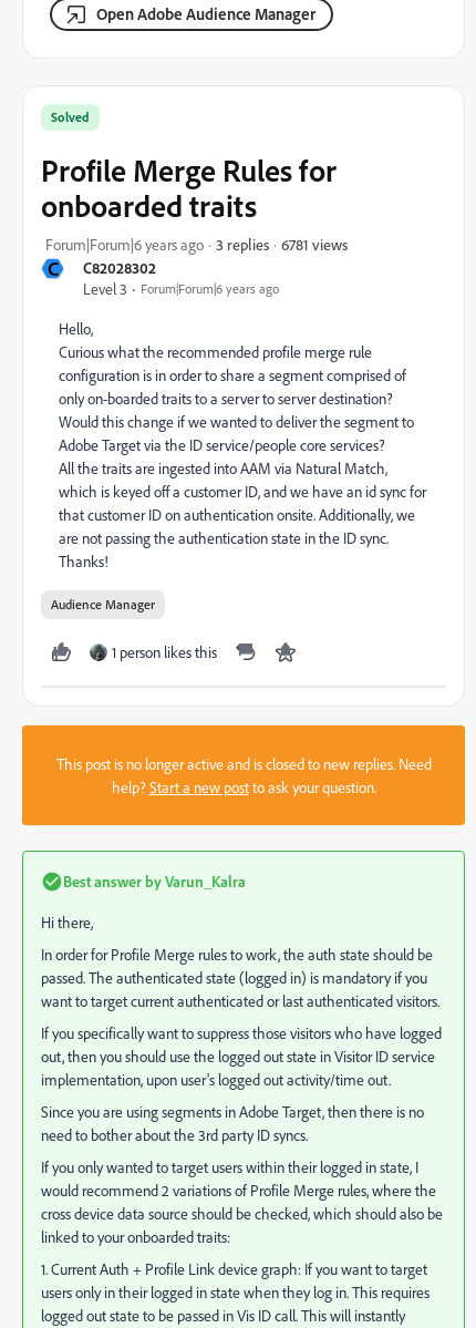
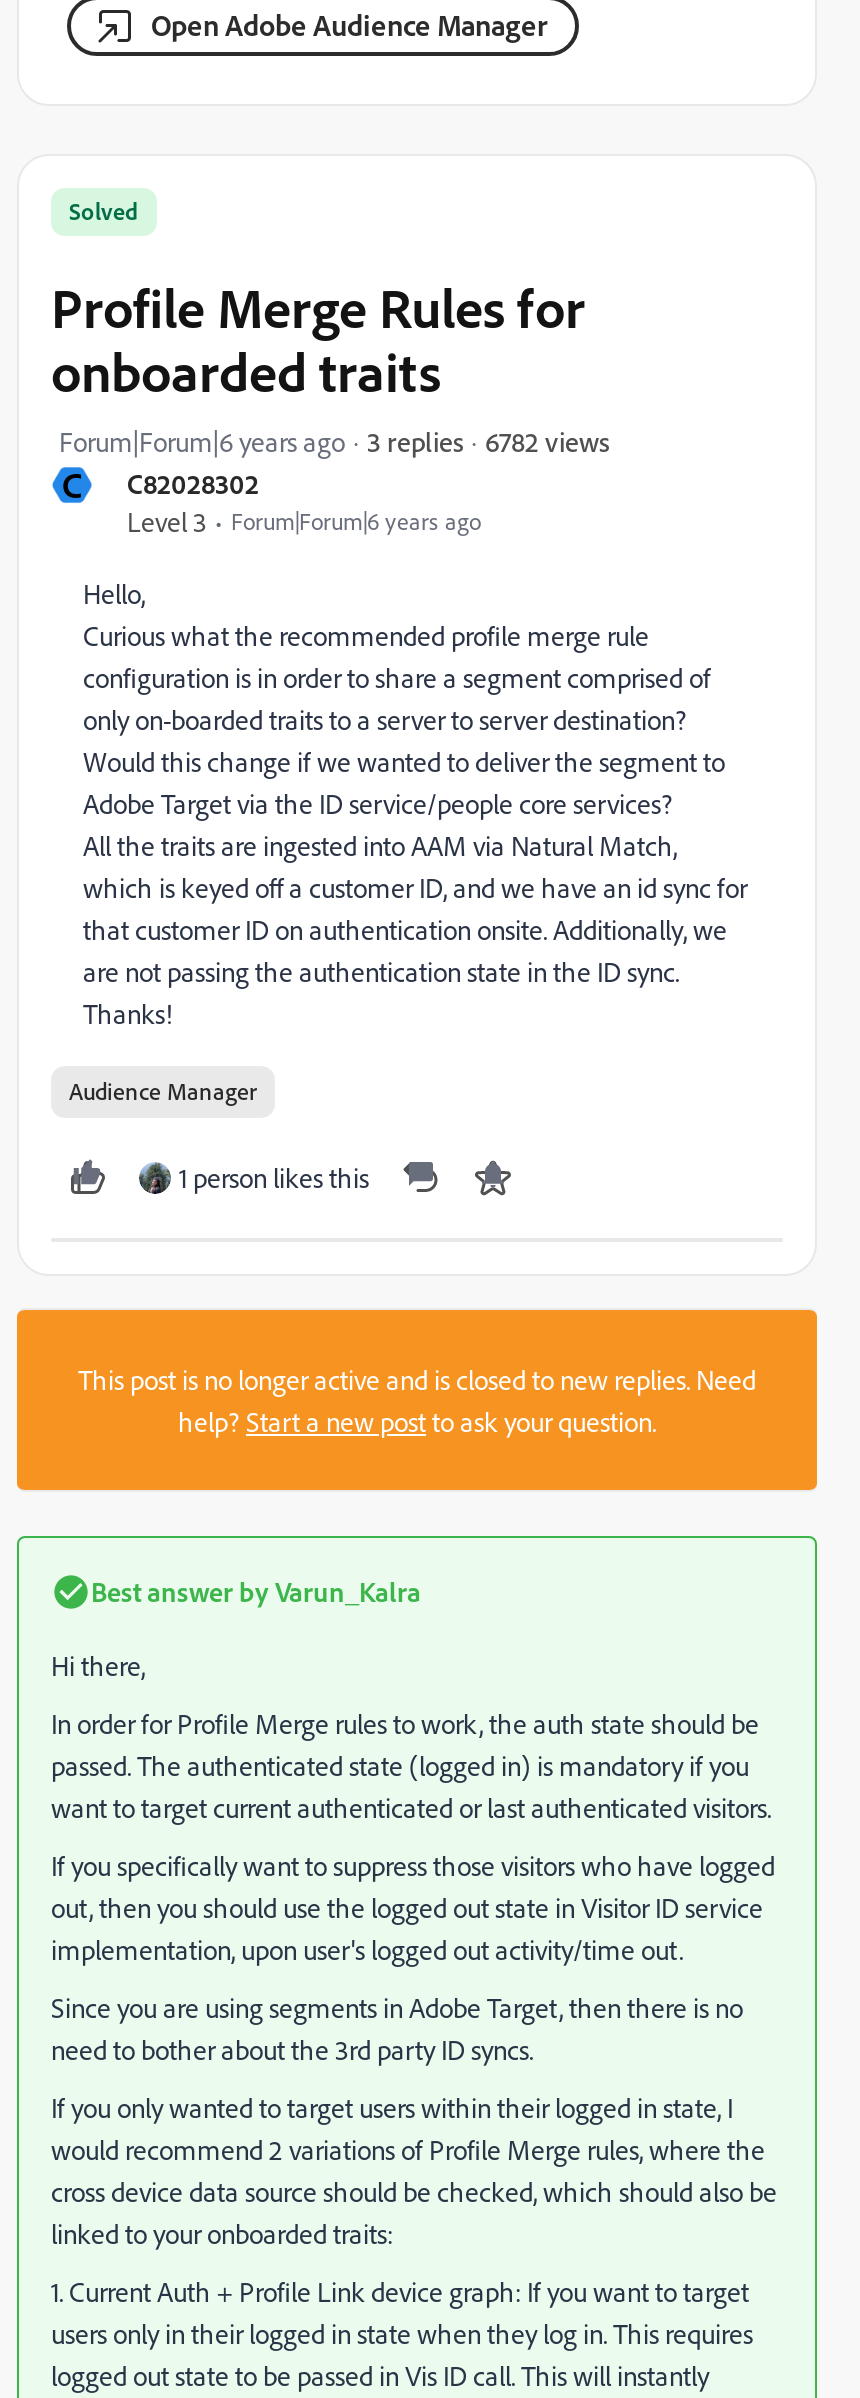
- 6781 views
+ 6782 views
